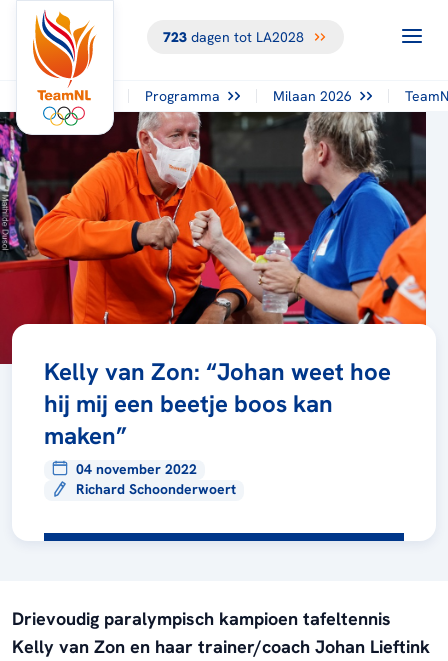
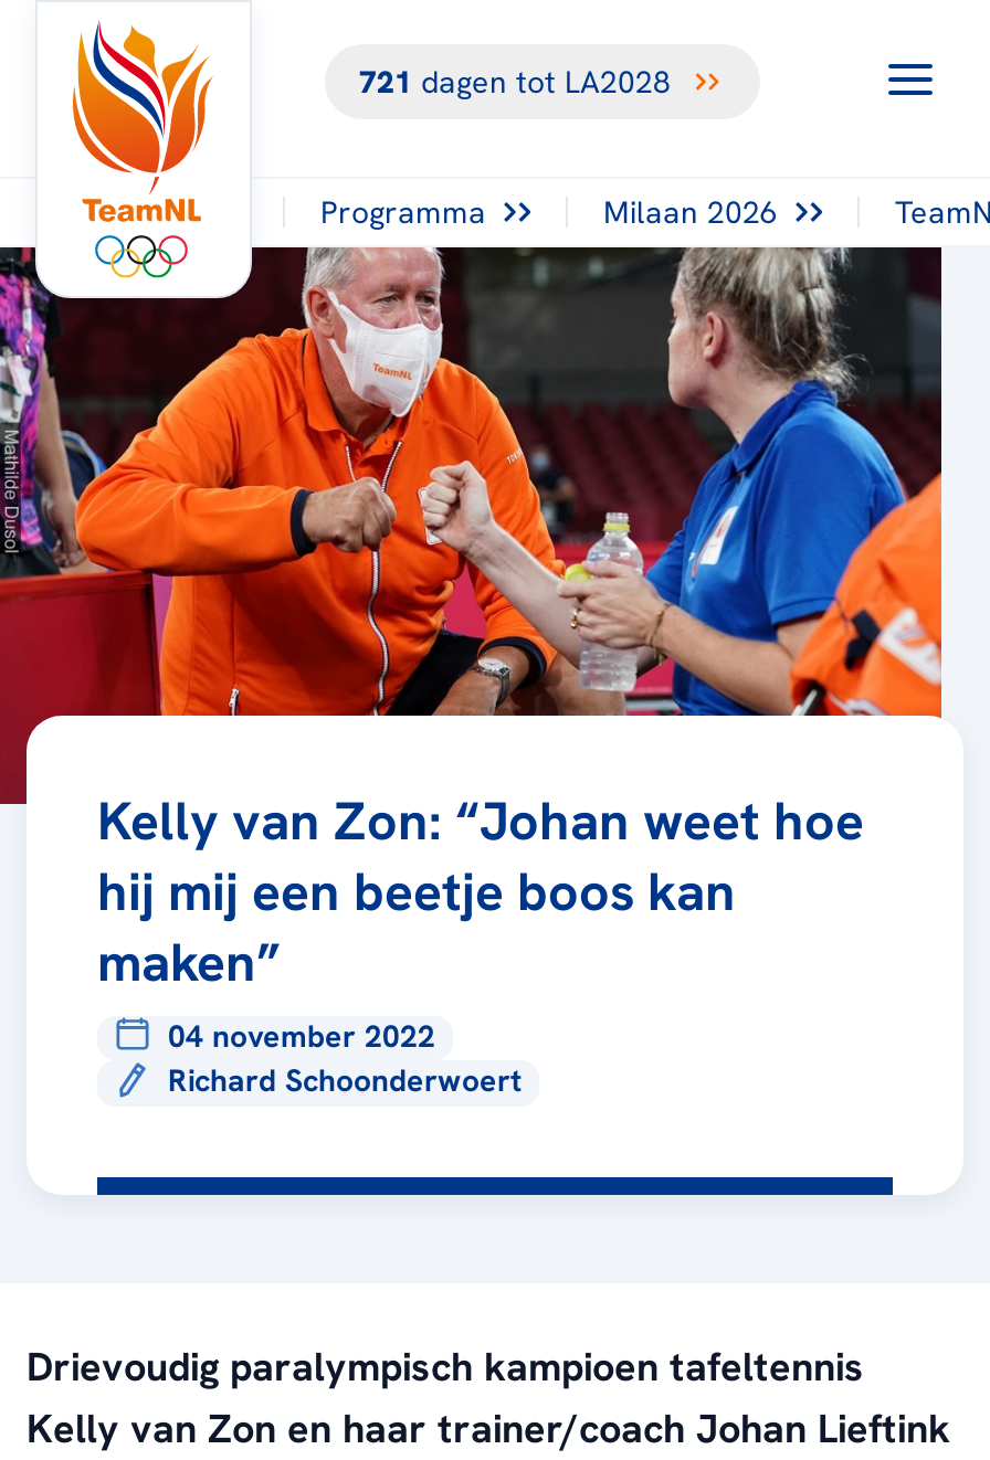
- 723 dagen tot LA2028
+ 721 dagen tot LA2028
